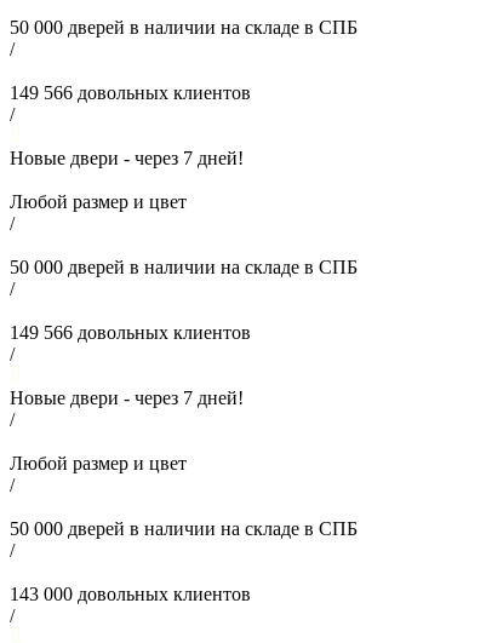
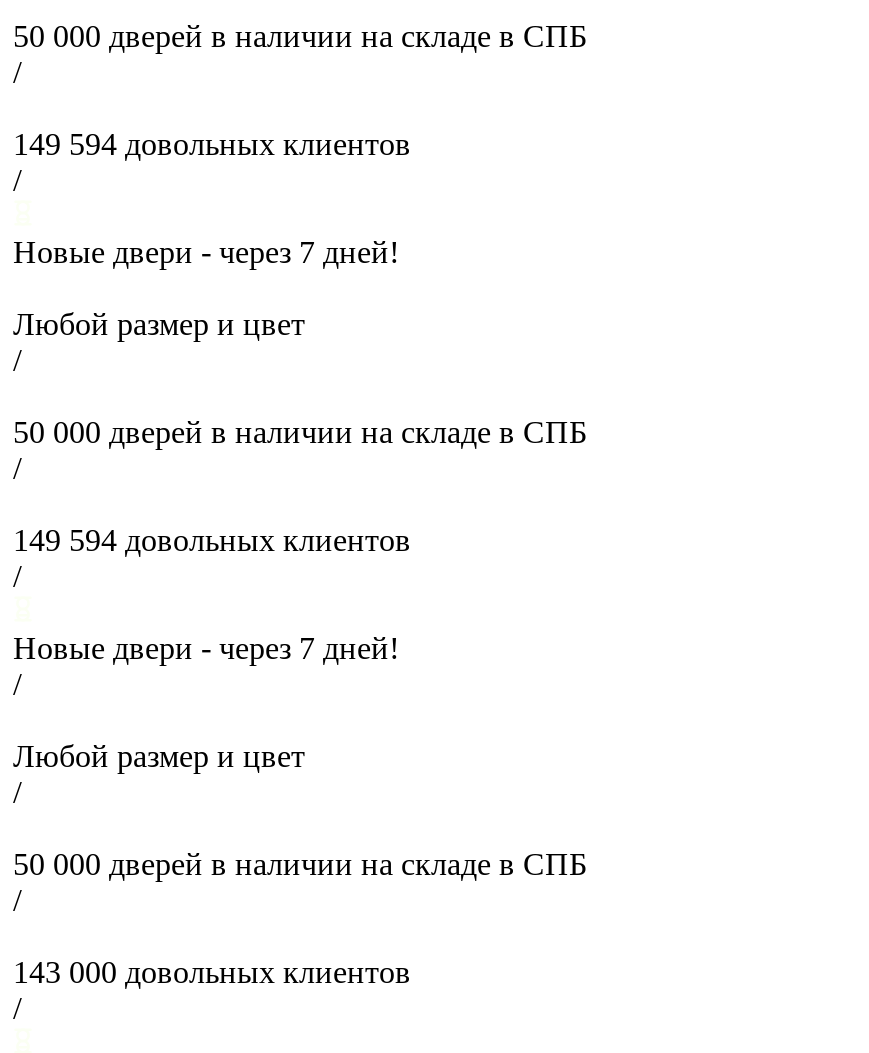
- 149 566 довольных клиентов
+ 149 594 довольных клиентов

- 149 566 довольных клиентов
+ 149 594 довольных клиентов
